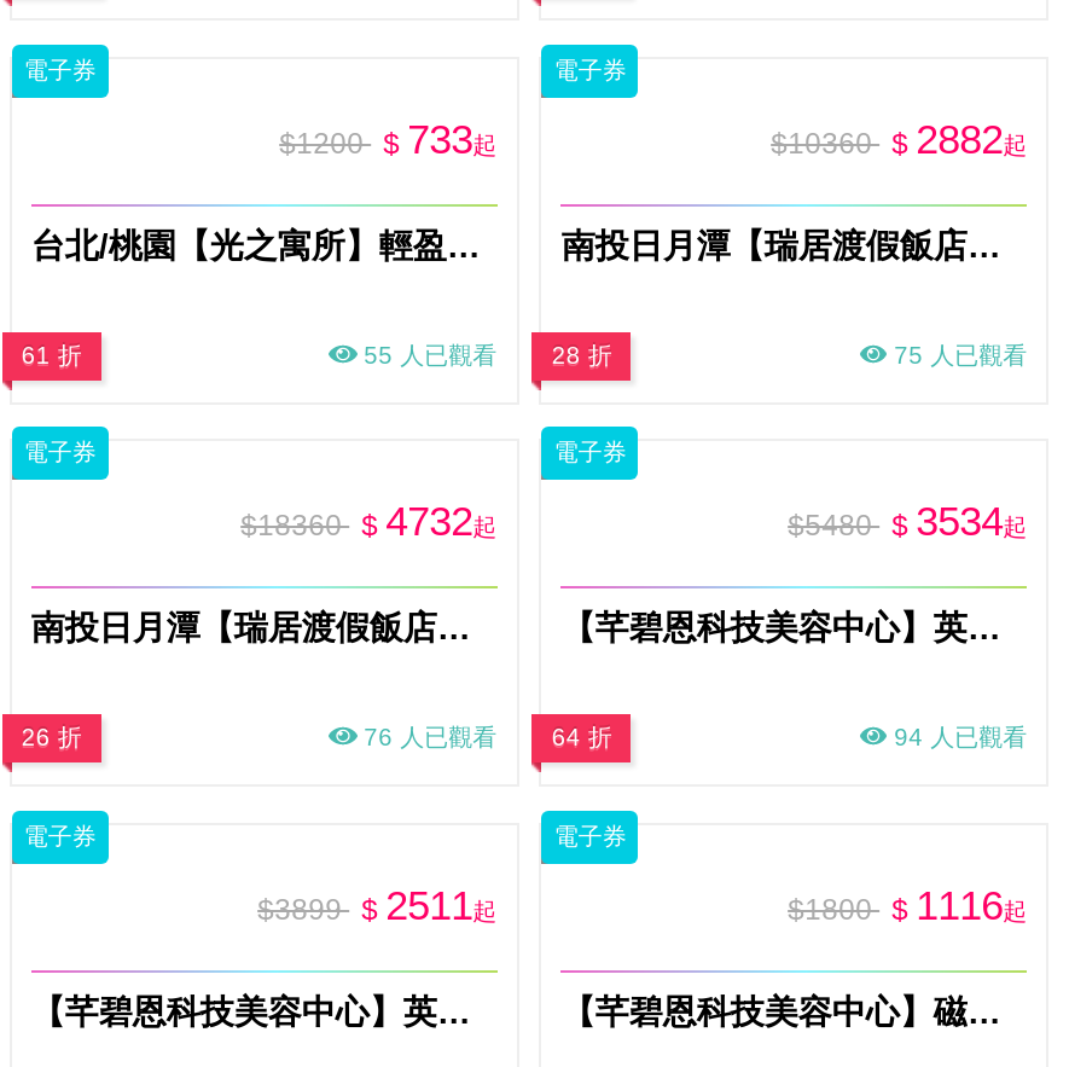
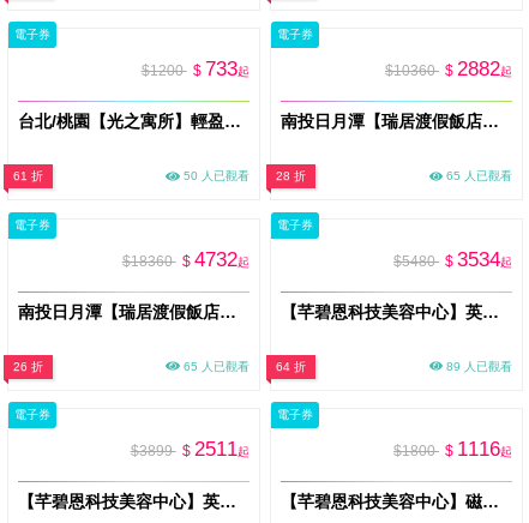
- 55 人已觀看
+ 50 人已觀看

- 75 人已觀看
+ 65 人已觀看

- 76 人已觀看
+ 65 人已觀看

- 94 人已觀看
+ 89 人已觀看
